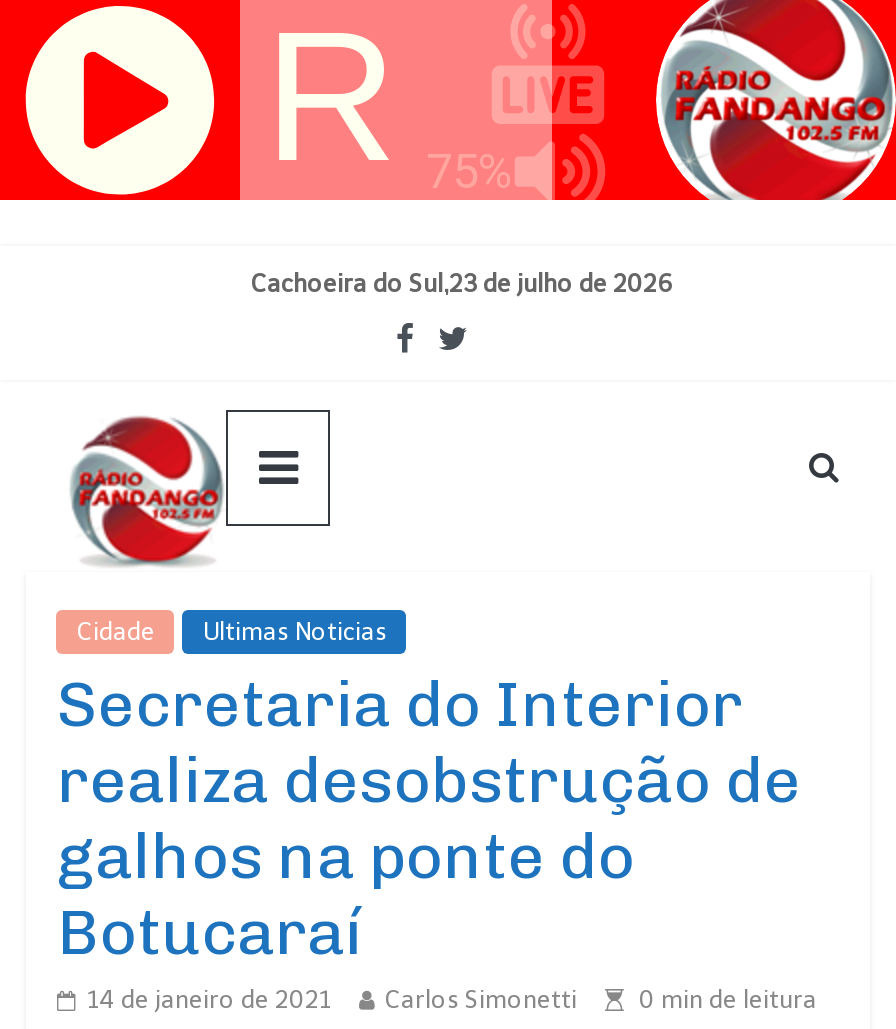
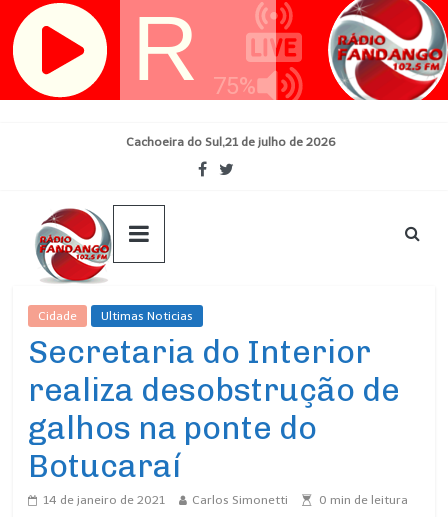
- Cachoeira do Sul,23 de julho de 2026
+ Cachoeira do Sul,21 de julho de 2026
